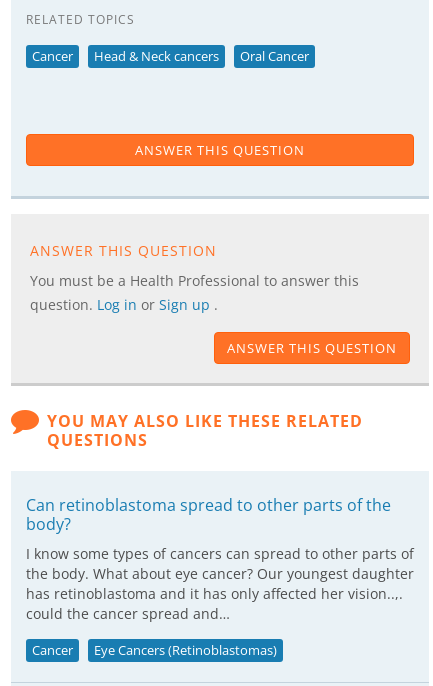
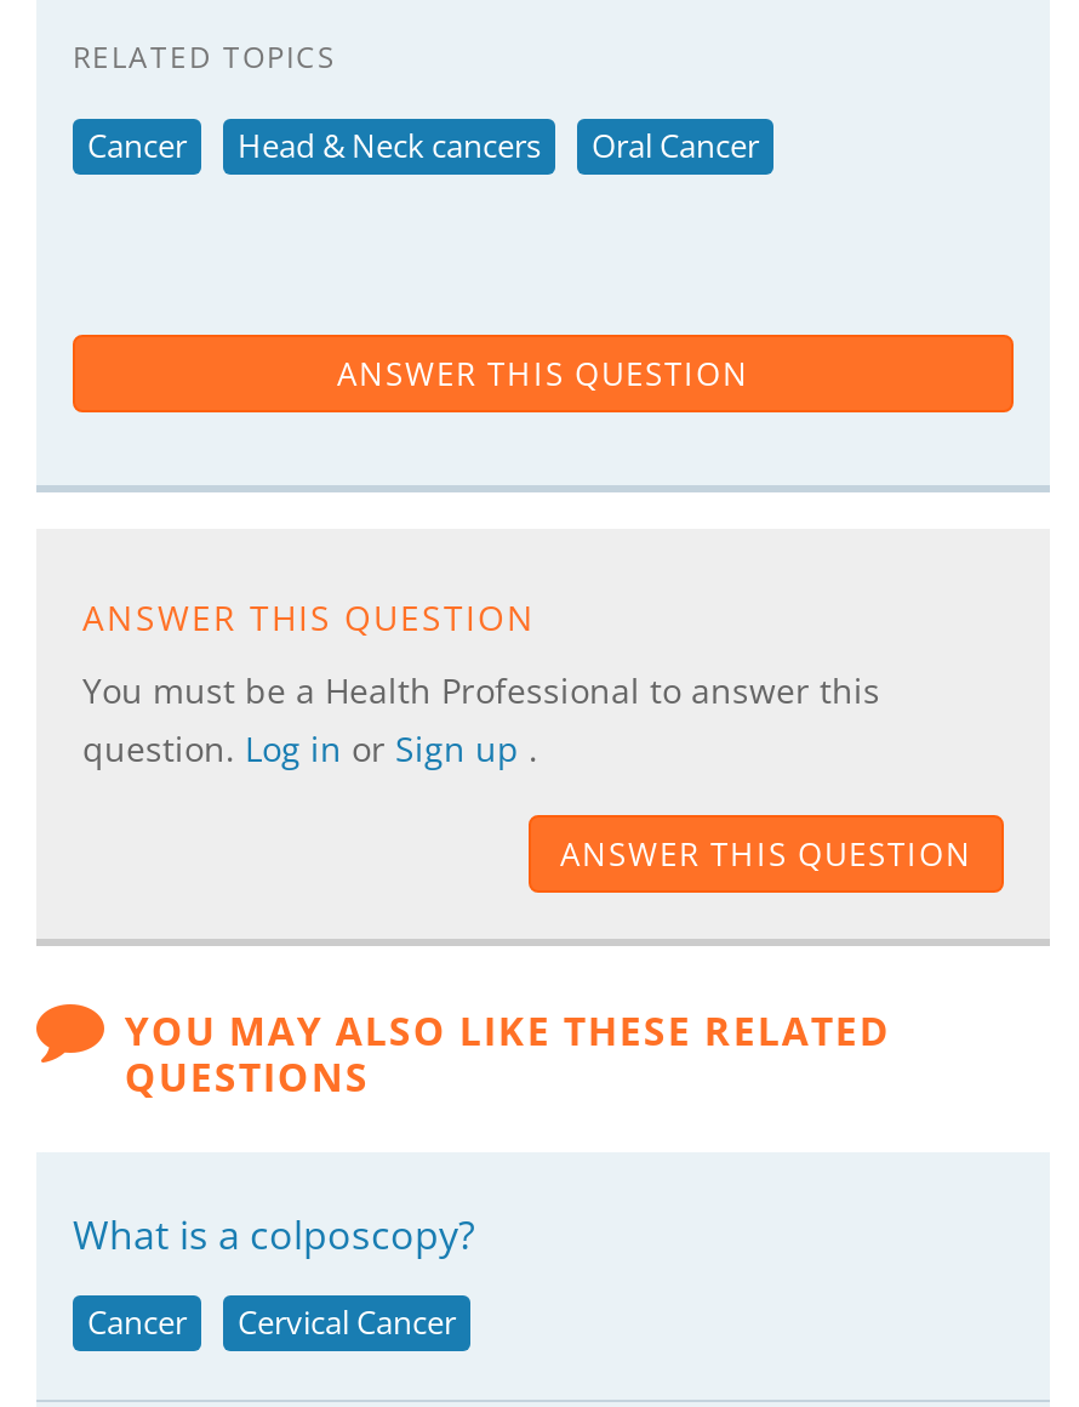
- Can retinoblastoma spread to other parts of the
- body?
- I know some types of cancers can spread to other parts of
- the body. What about eye cancer? Our youngest daughter
- has retinoblastoma and it has only affected her vision..,.
- could the cancer spread and…
+ What is a colposcopy?

- Eye Cancers (Retinoblastomas)
+ Cervical Cancer
